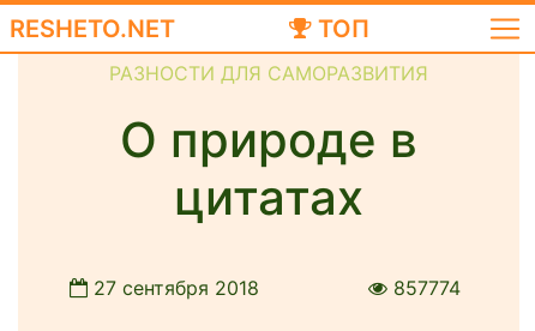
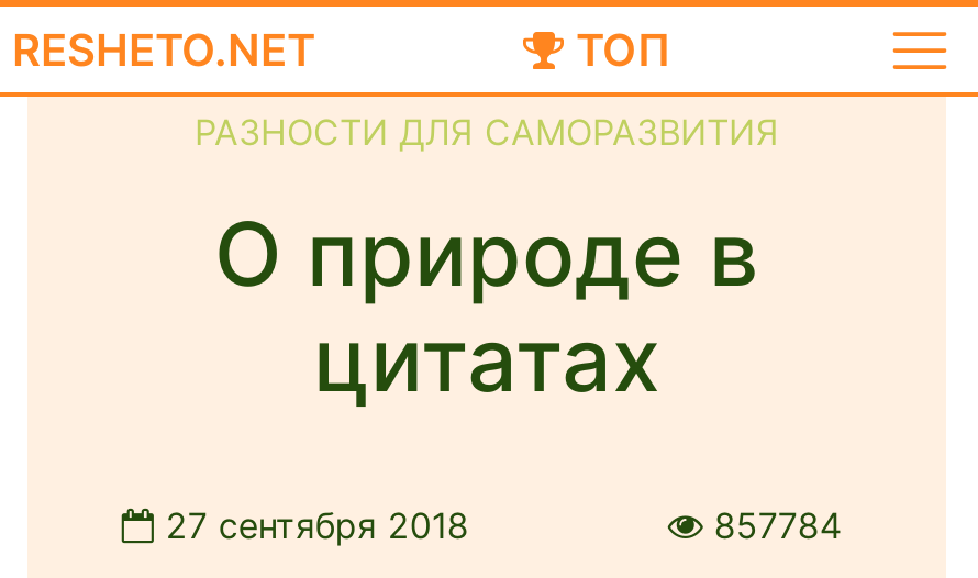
- 857774
+ 857784
